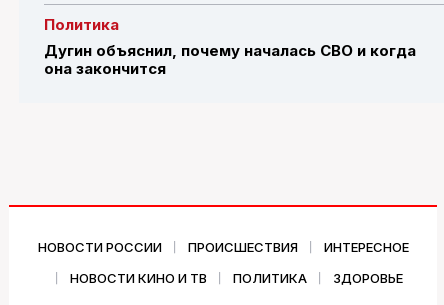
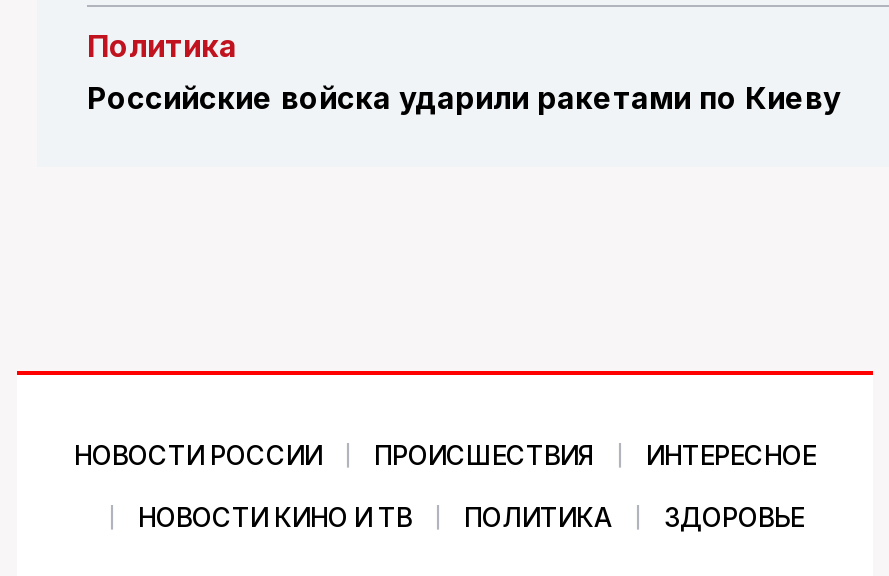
- Дугин объяснил, почему началась СВО и когда
- она закончится
+ Российские войска ударили ракетами по Киеву
